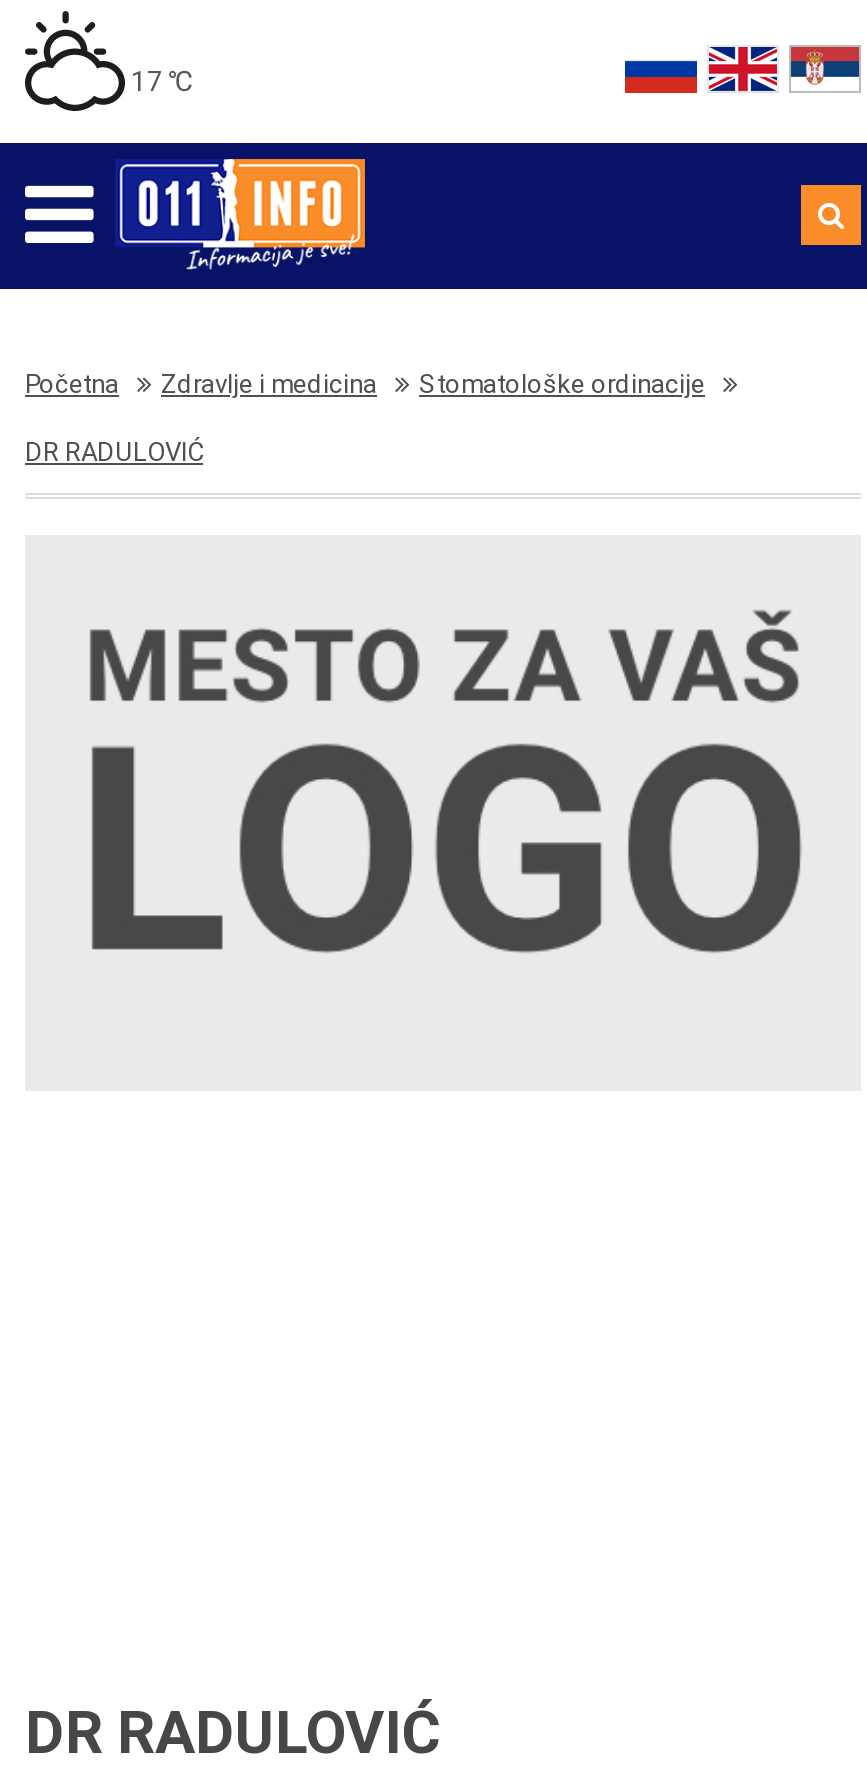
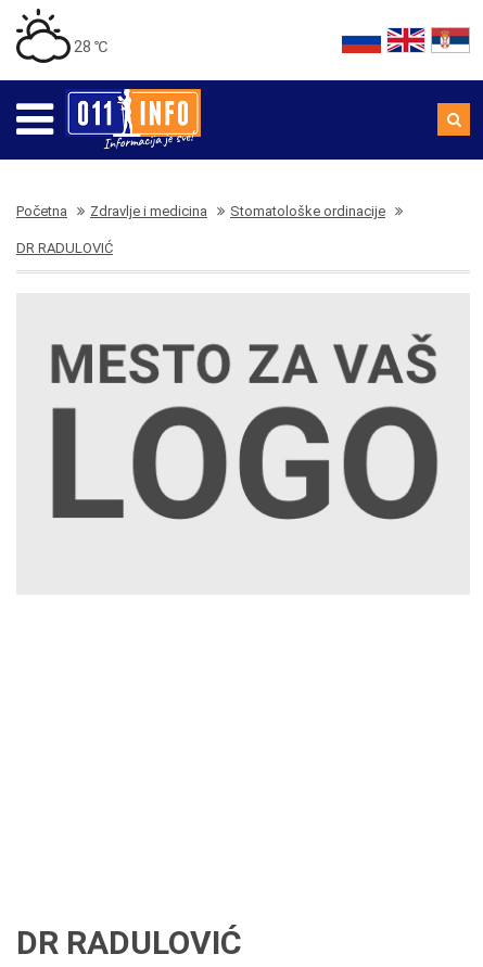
- 17 ℃
+ 28 ℃
